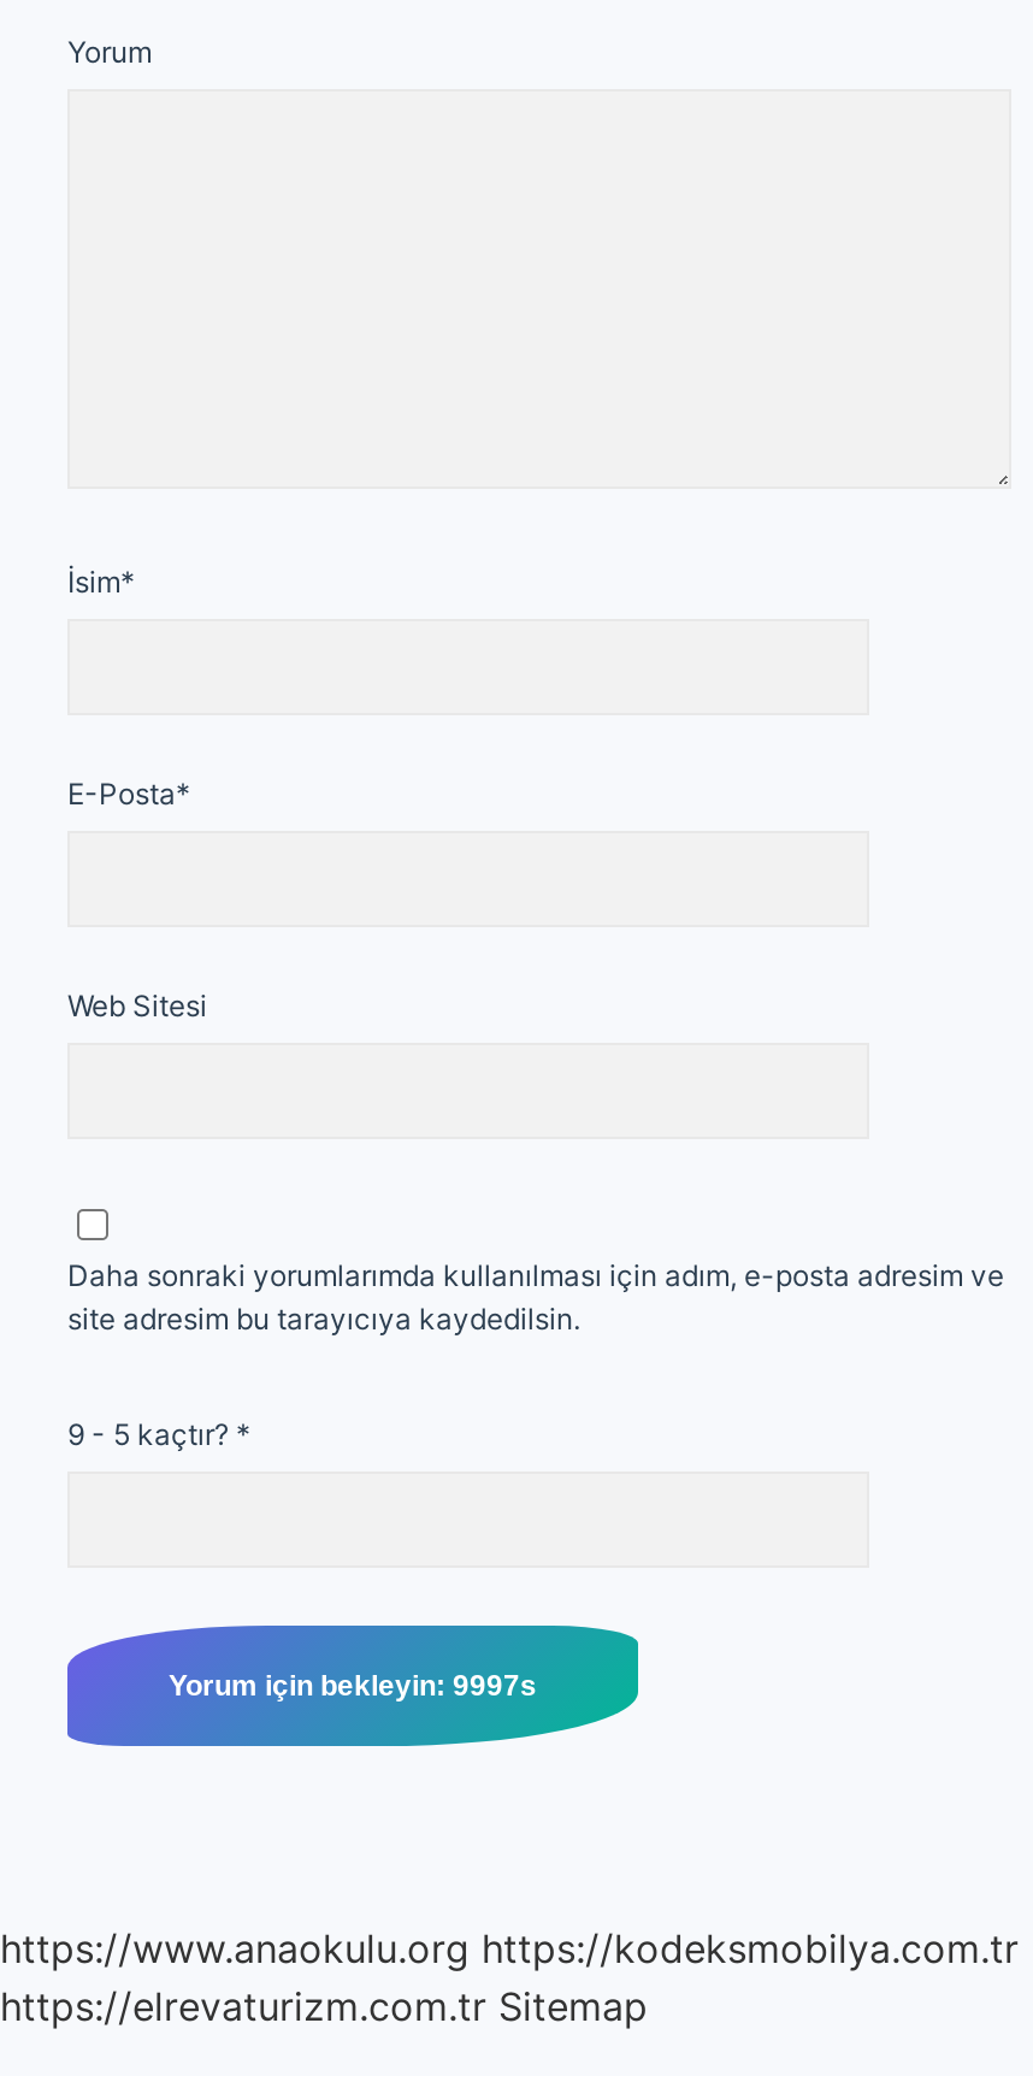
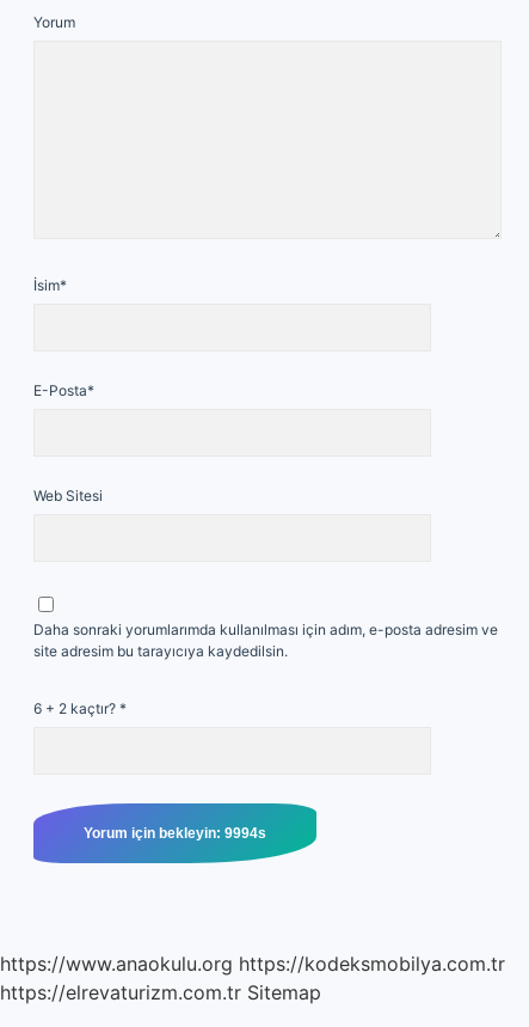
- 9 - 5 kaçtır? *
+ 6 + 2 kaçtır? *
